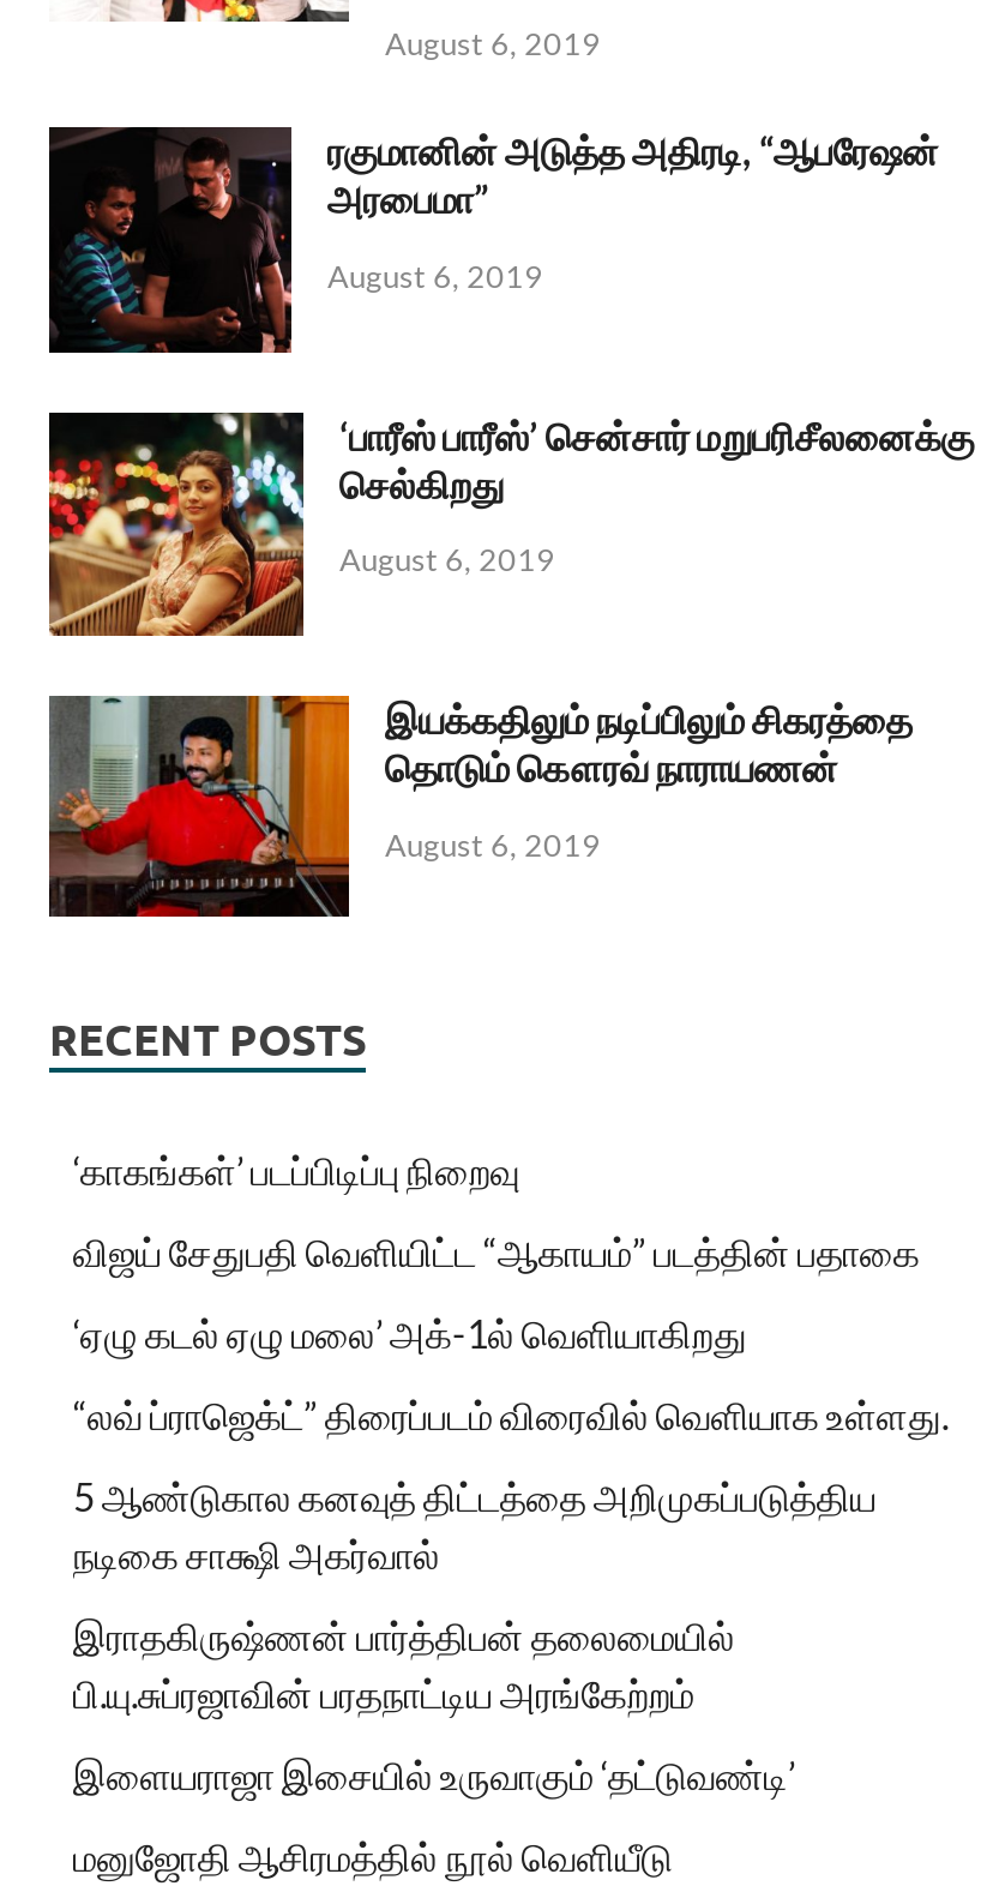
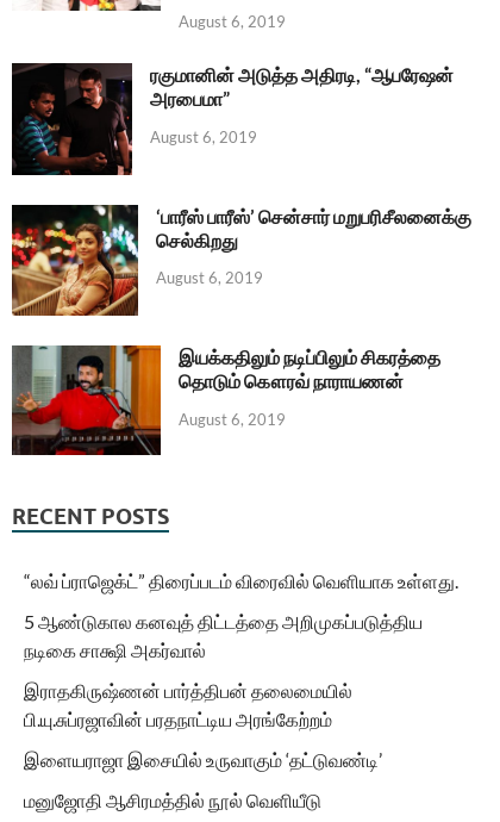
- ‘காகங்கள்’ படப்பிடிப்பு நிறைவு
- விஜய் சேதுபதி வெளியிட்ட “ஆகாயம்” படத்தின் பதாகை
- ‘ஏழு கடல் ஏழு மலை’ அக்-1ல் வெளியாகிறது
